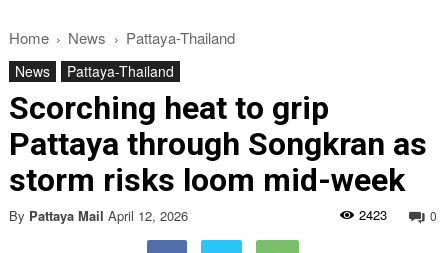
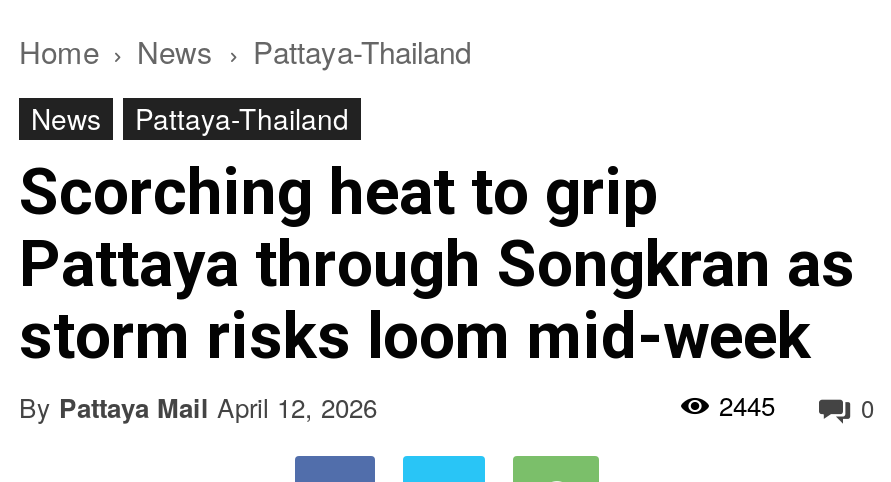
- 2423
+ 2445
